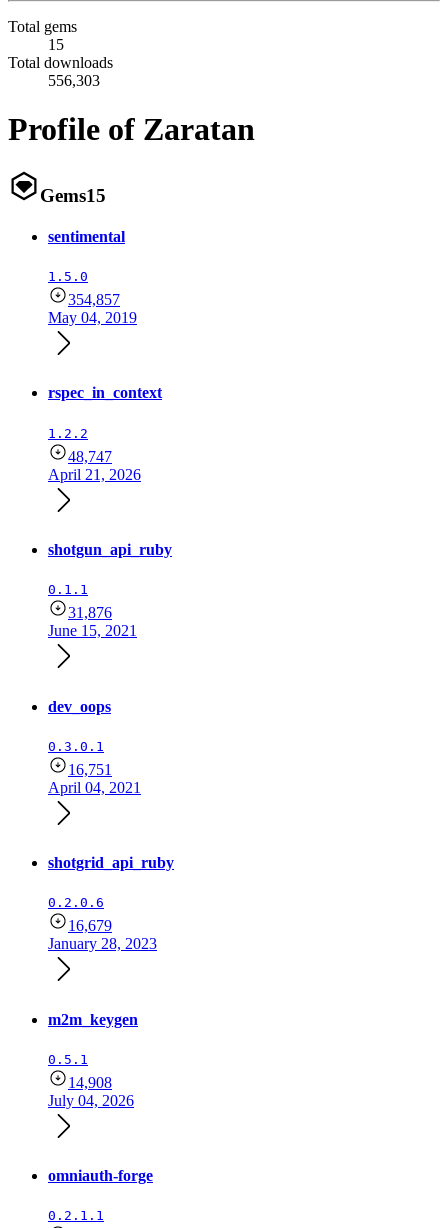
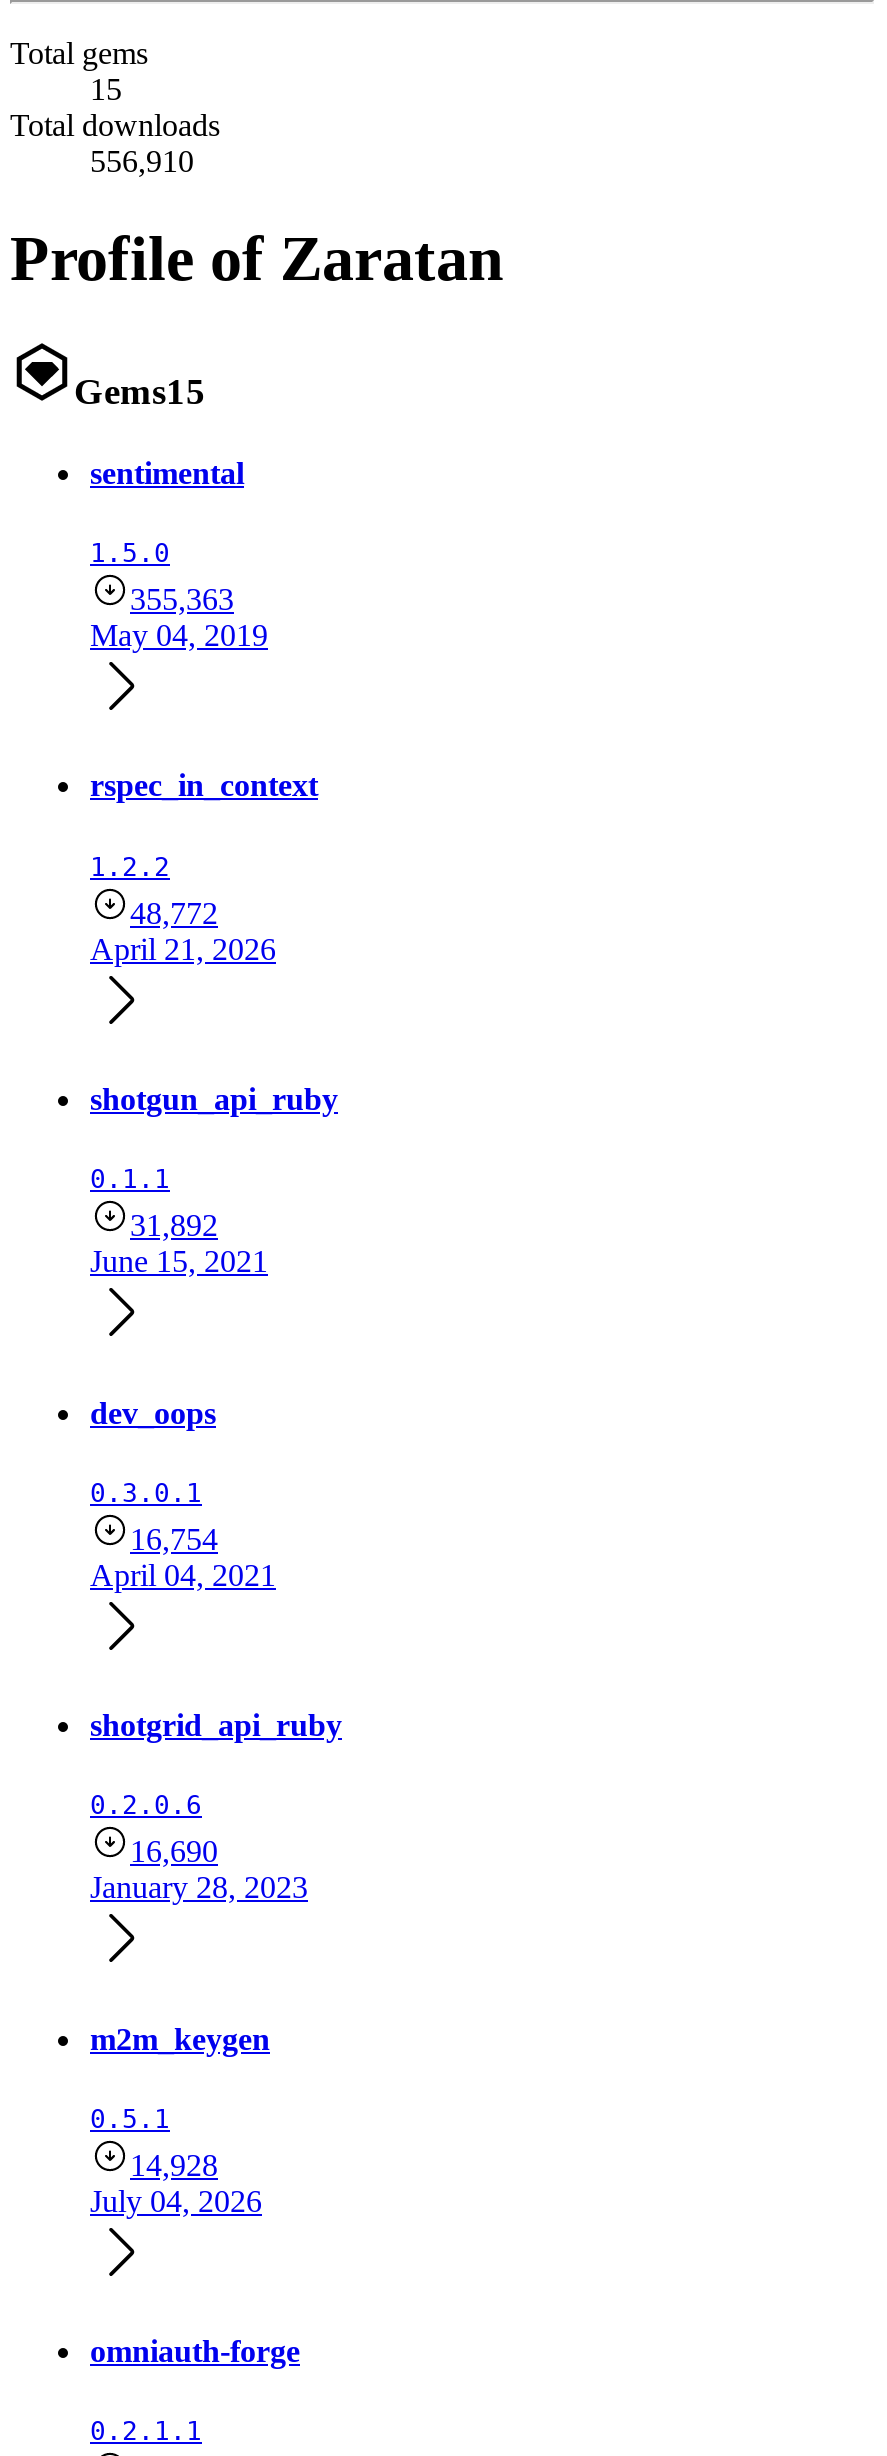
- 556,303
+ 556,910

- 354,857
+ 355,363

- 48,747
+ 48,772

- 31,876
+ 31,892

- 16,751
+ 16,754

- 16,679
+ 16,690

- 14,908
+ 14,928
